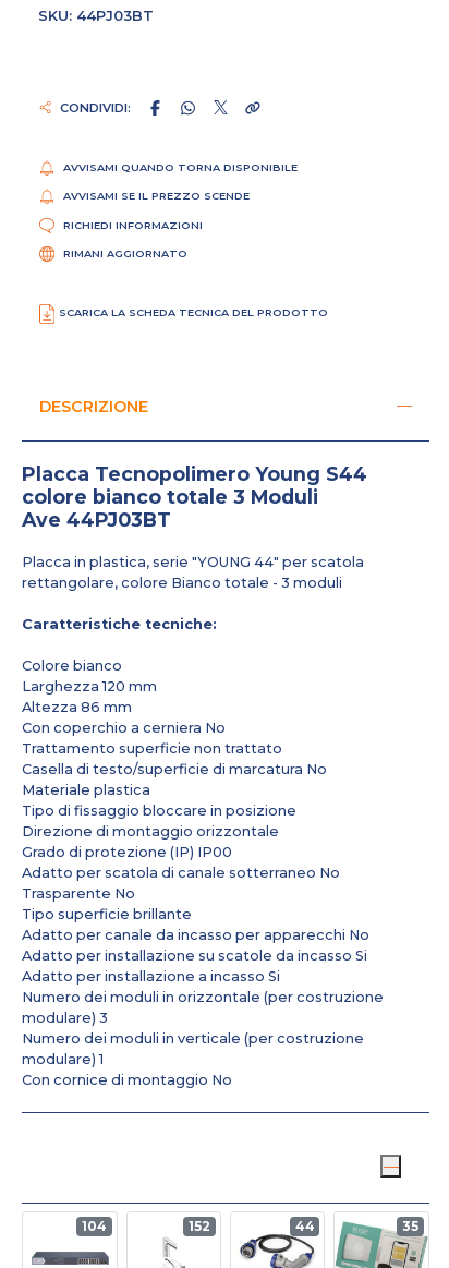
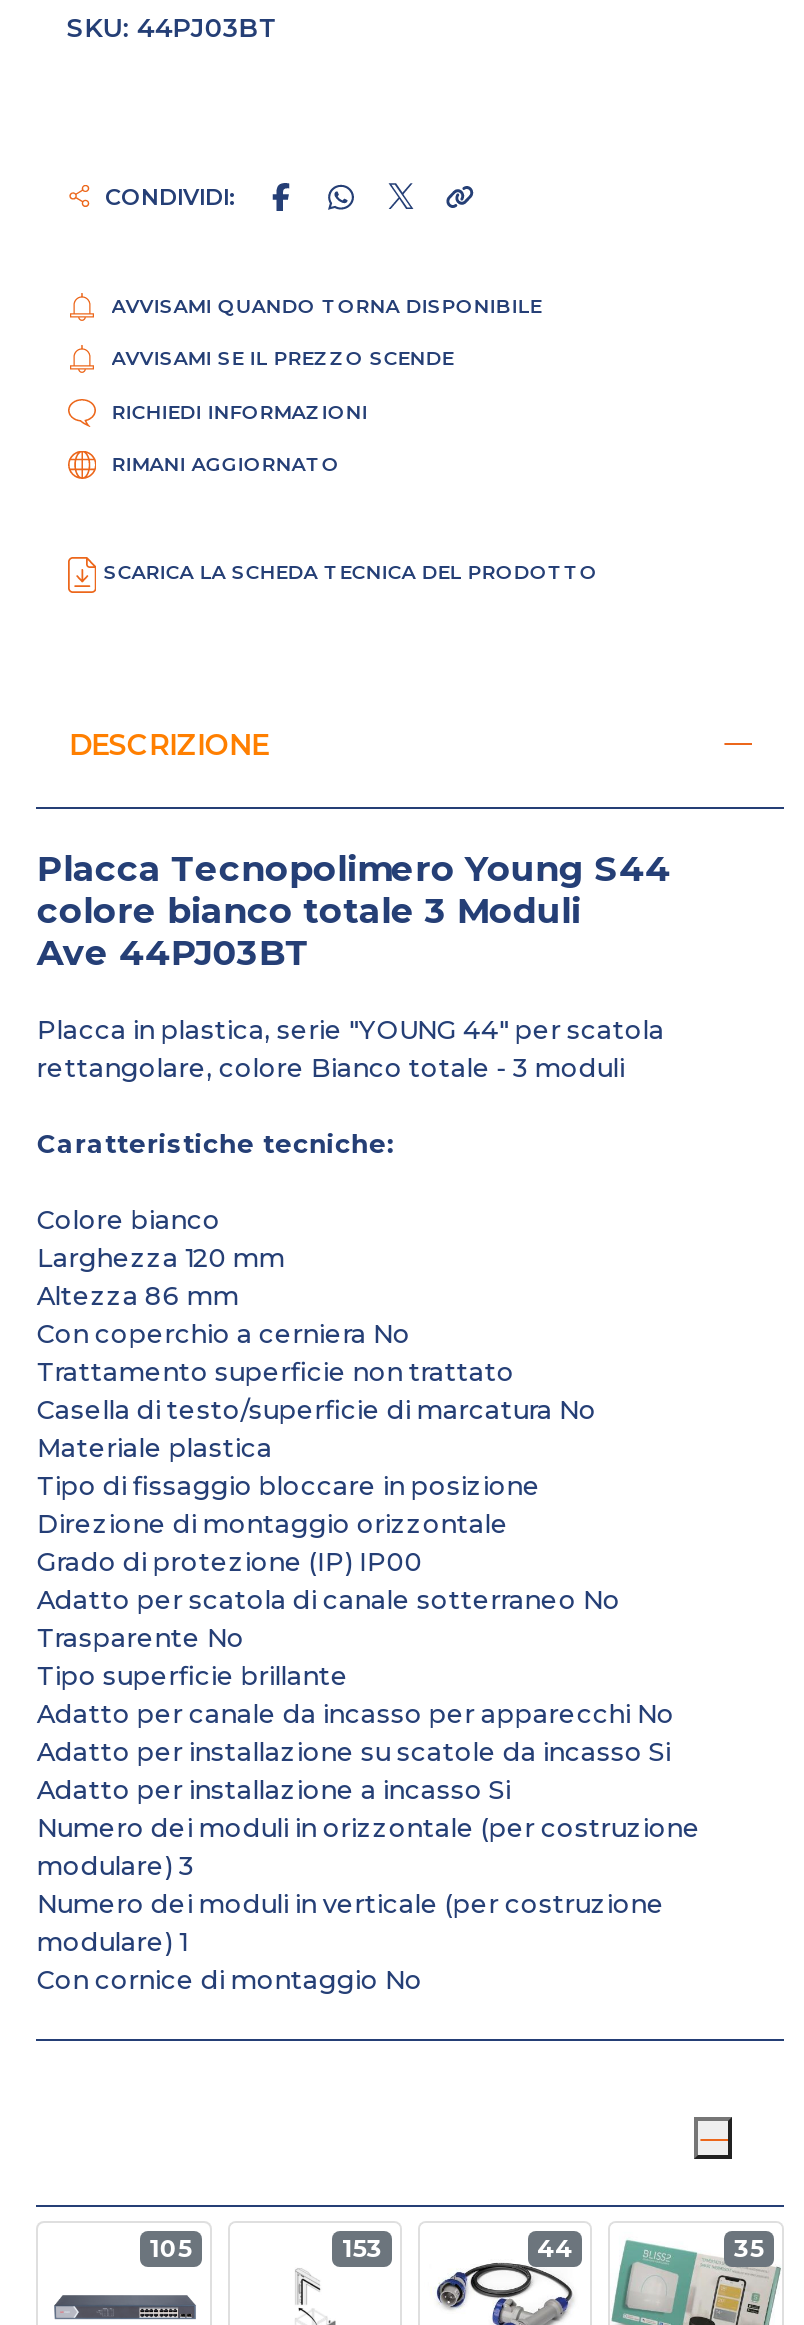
- 104
+ 105

- 152
+ 153
